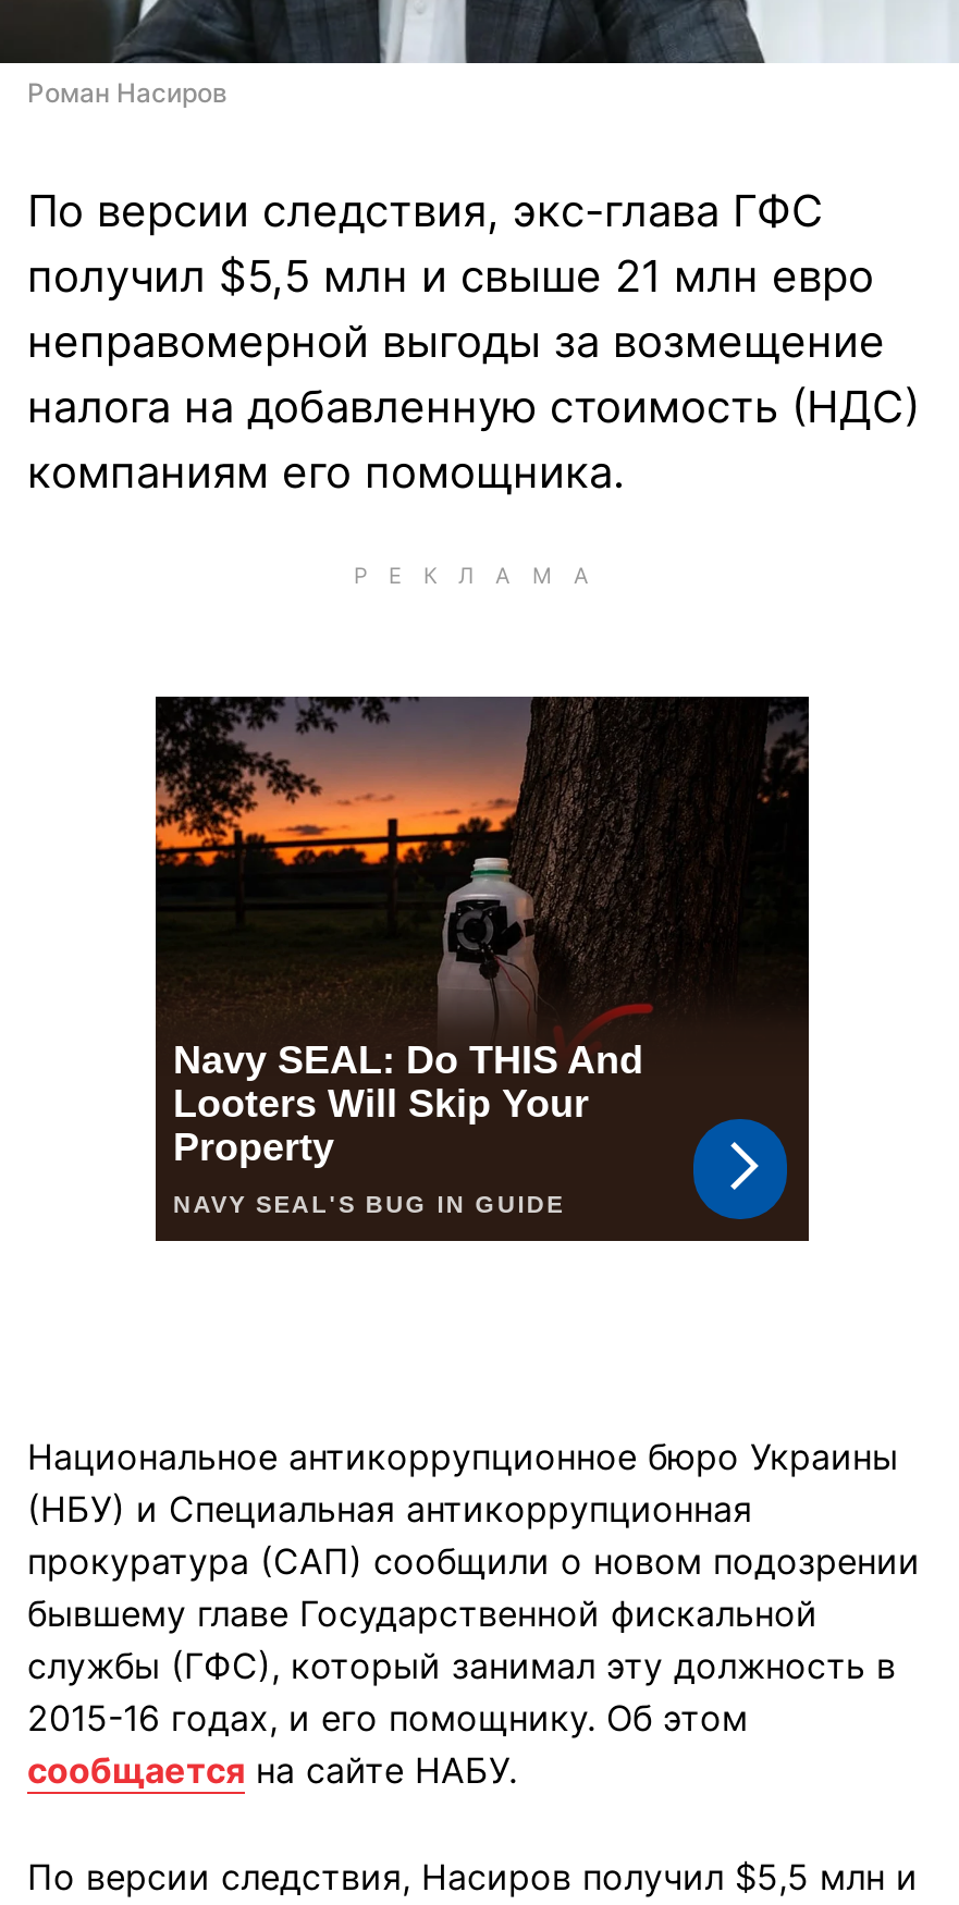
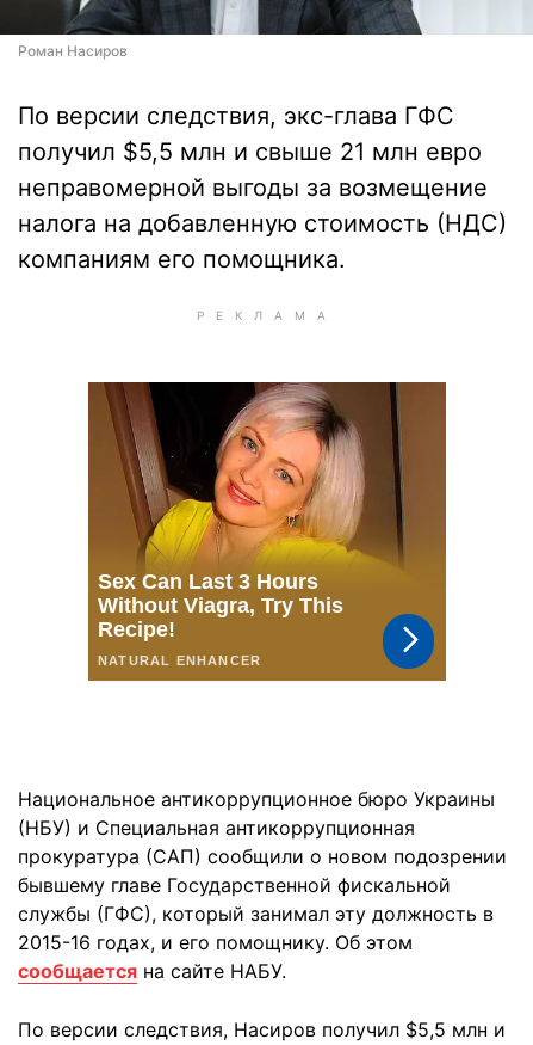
- [image]
+ [image]
